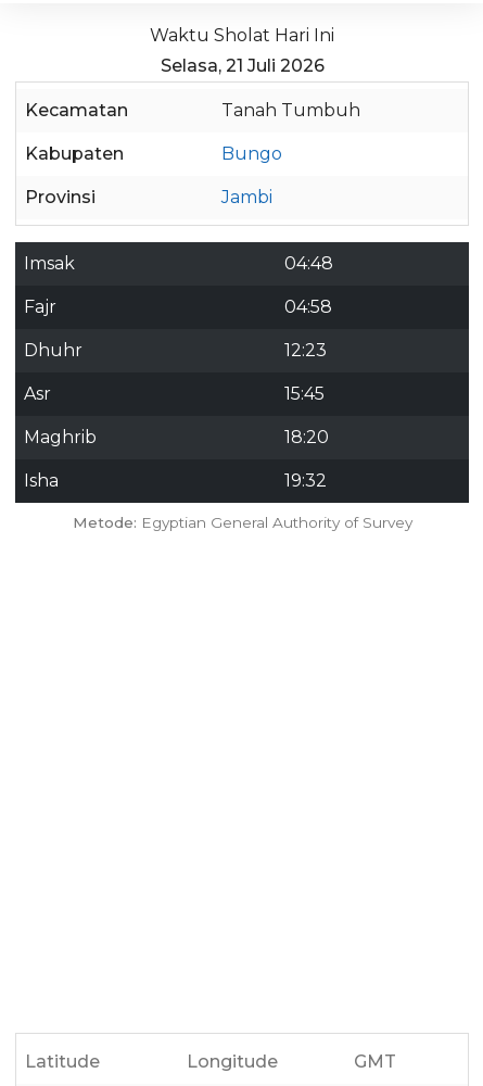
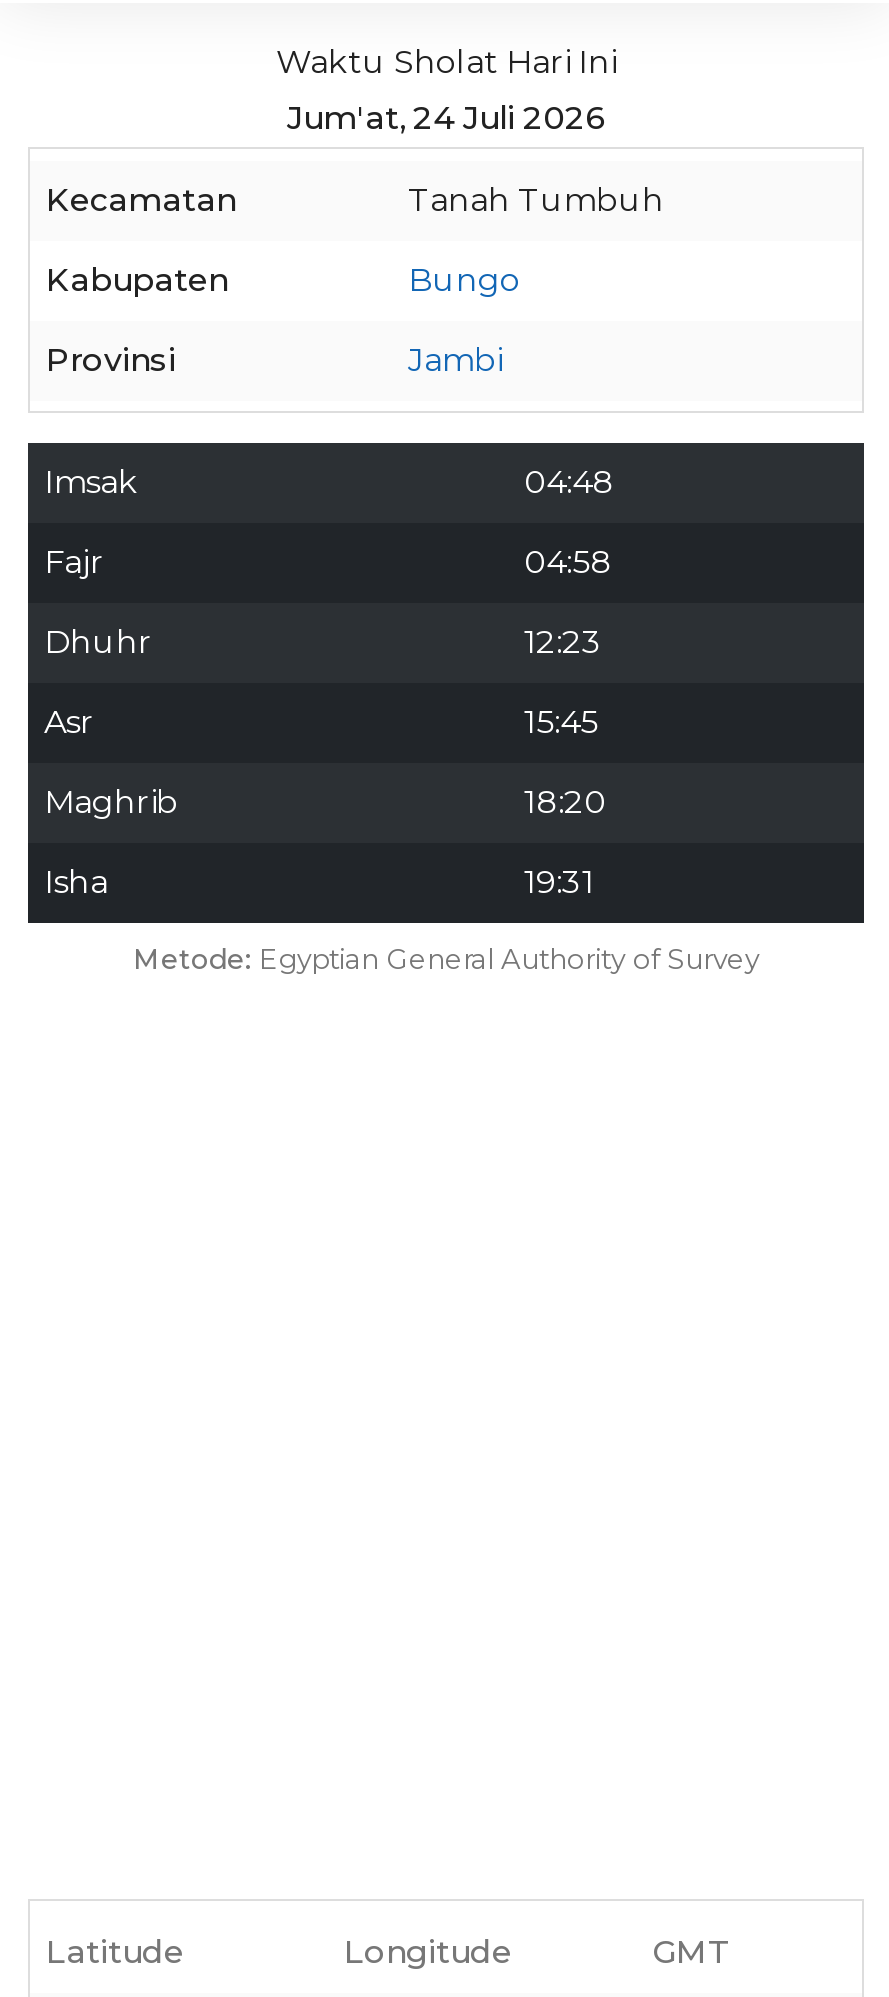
- Selasa, 21 Juli 2026
+ Jum'at, 24 Juli 2026

- 19:32
+ 19:31
